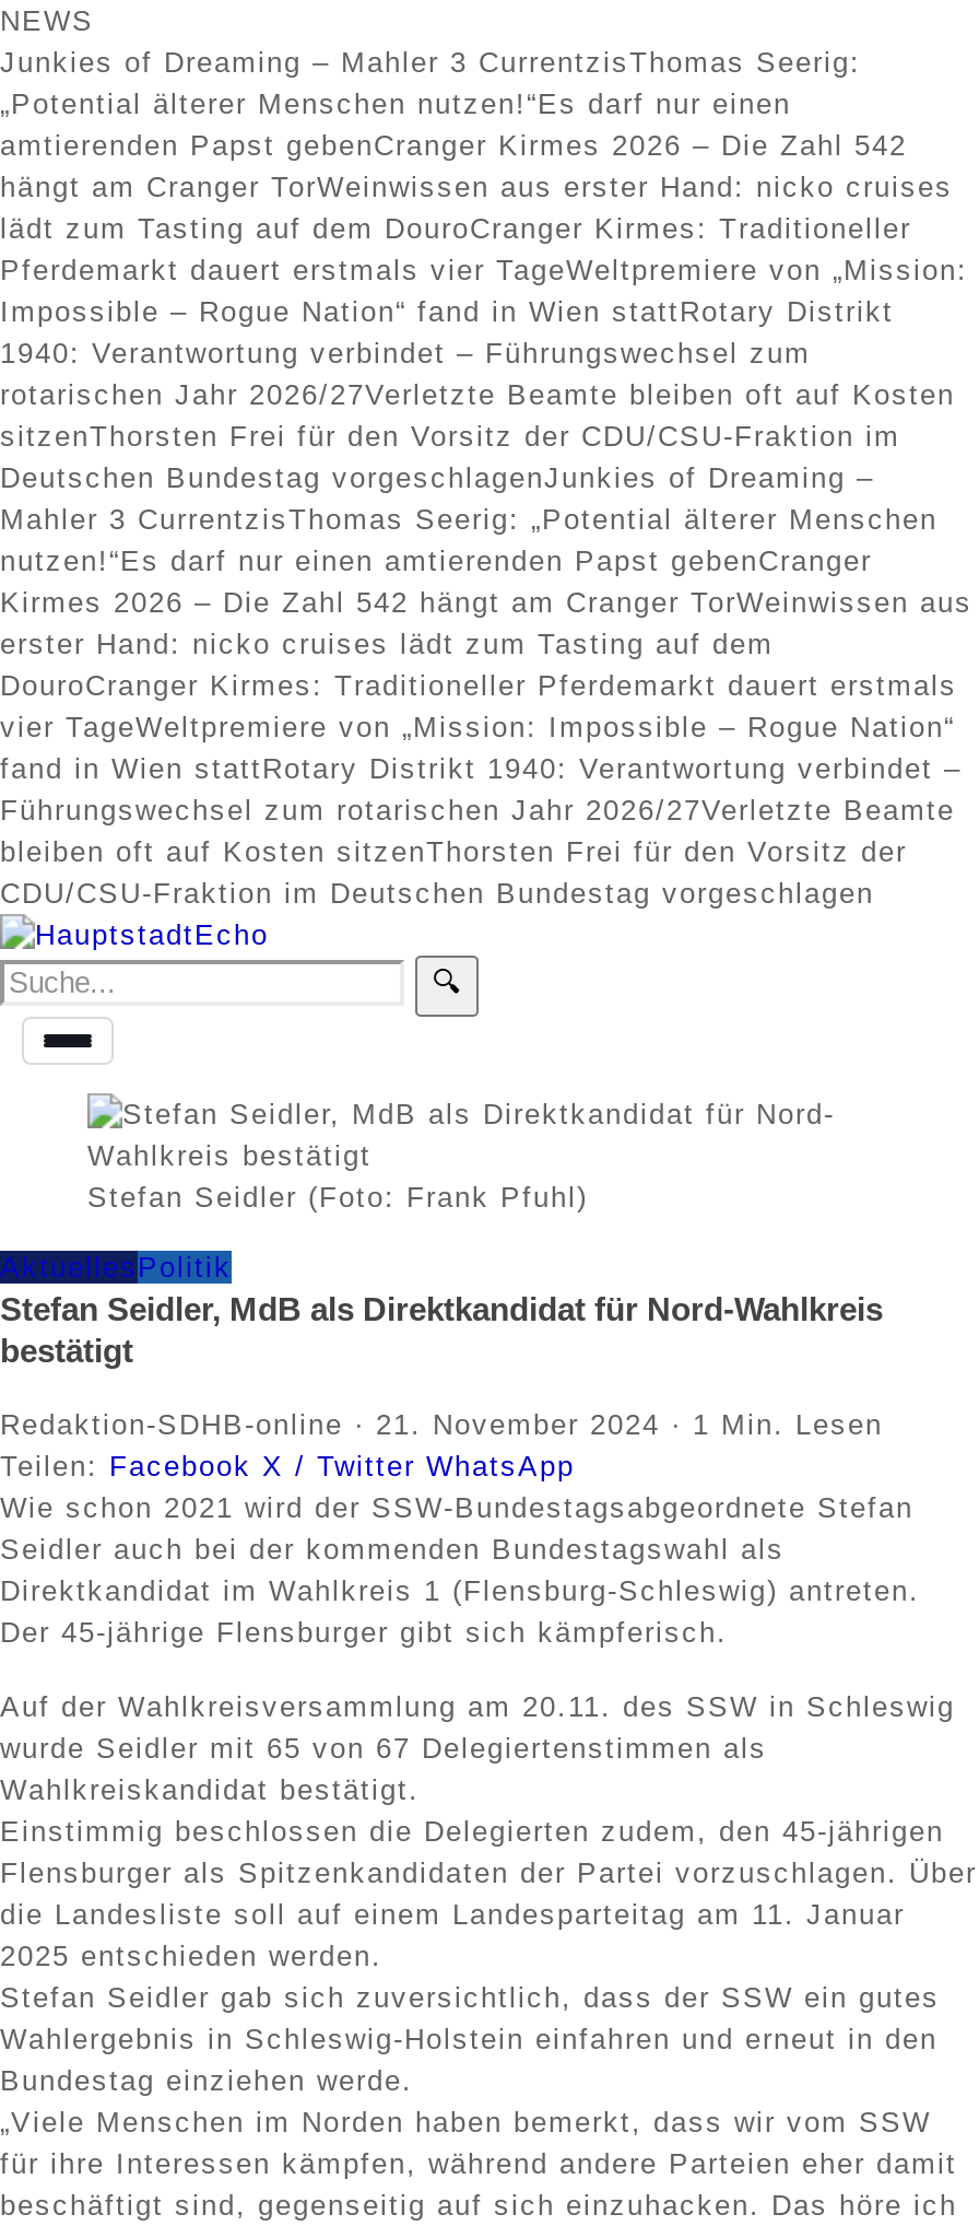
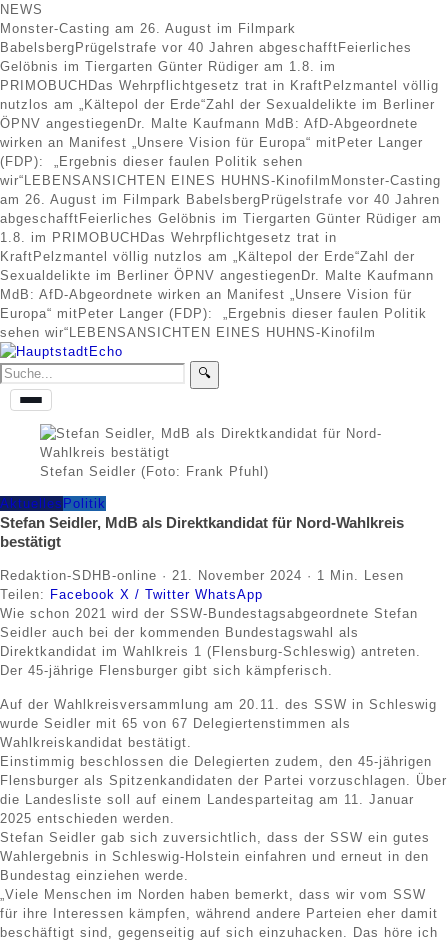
- Junkies of Dreaming – Mahler 3 CurrentzisThomas Seerig:
- „Potential älterer Menschen nutzen!“Es darf nur einen
- amtierenden Papst gebenCranger Kirmes 2026 – Die Zahl 542
- hängt am Cranger TorWeinwissen aus erster Hand: nicko cruises
- lädt zum Tasting auf dem DouroCranger Kirmes: Traditioneller
- Pferdemarkt dauert erstmals vier TageWeltpremiere von „Mission:
- Impossible – Rogue Nation“ fand in Wien stattRotary Distrikt
- 1940: Verantwortung verbindet – Führungswechsel zum
- rotarischen Jahr 2026/27Verletzte Beamte bleiben oft auf Kosten
- sitzenThorsten Frei für den Vorsitz der CDU/CSU-Fraktion im
- Deutschen Bundestag vorgeschlagenJunkies of Dreaming –
- Mahler 3 CurrentzisThomas Seerig: „Potential älterer Menschen
- nutzen!“Es darf nur einen amtierenden Papst gebenCranger
- Kirmes 2026 – Die Zahl 542 hängt am Cranger TorWeinwissen aus
- erster Hand: nicko cruises lädt zum Tasting auf dem
- DouroCranger Kirmes: Traditioneller Pferdemarkt dauert erstmals
- vier TageWeltpremiere von „Mission: Impossible – Rogue Nation“
- fand in Wien stattRotary Distrikt 1940: Verantwortung verbindet –
- Führungswechsel zum rotarischen Jahr 2026/27Verletzte Beamte
- bleiben oft auf Kosten sitzenThorsten Frei für den Vorsitz der
- CDU/CSU-Fraktion im Deutschen Bundestag vorgeschlagen
+ Monster-Casting am 26. August im Filmpark
+ BabelsbergPrügelstrafe vor 40 Jahren abgeschafftFeierliches
+ Gelöbnis im Tiergarten Günter Rüdiger am 1.8. im
+ PRIMOBUCH Das Wehrpflichtgesetz trat in KraftPelzmantel völlig
+ nutzlos am „Kältepol der Erde“Zahl der Sexualdelikte im Berliner
+ ÖPNV angestiegenDr. Malte Kaufmann MdB: AfD-Abgeordnete
+ wirken an Manifest „Unsere Vision für Europa“ mitPeter Langer
+ (FDP): „Ergebnis dieser faulen Politik sehen
+ wir“LEBENSANSICHTEN EINES HUHNS-Kinofilm Monster-Casting
+ am 26. August im Filmpark BabelsbergPrügelstrafe vor 40 Jahren
+ abgeschafftFeierliches Gelöbnis im Tiergarten Günter Rüdiger am
+ 1.8. im PRIMOBUCH Das Wehrpflichtgesetz trat in
+ KraftPelzmantel völlig nutzlos am „Kältepol der Erde“Zahl der
+ Sexualdelikte im Berliner ÖPNV angestiegenDr. Malte Kaufmann
+ MdB: AfD-Abgeordnete wirken an Manifest „Unsere Vision für
+ Europa“ mitPeter Langer (FDP): „Ergebnis dieser faulen Politik
+ sehen wir“LEBENSANSICHTEN EINES HUHNS-Kinofilm
